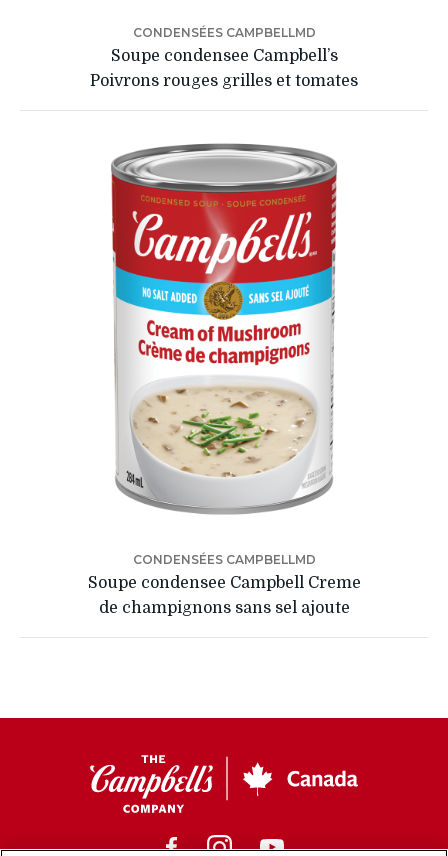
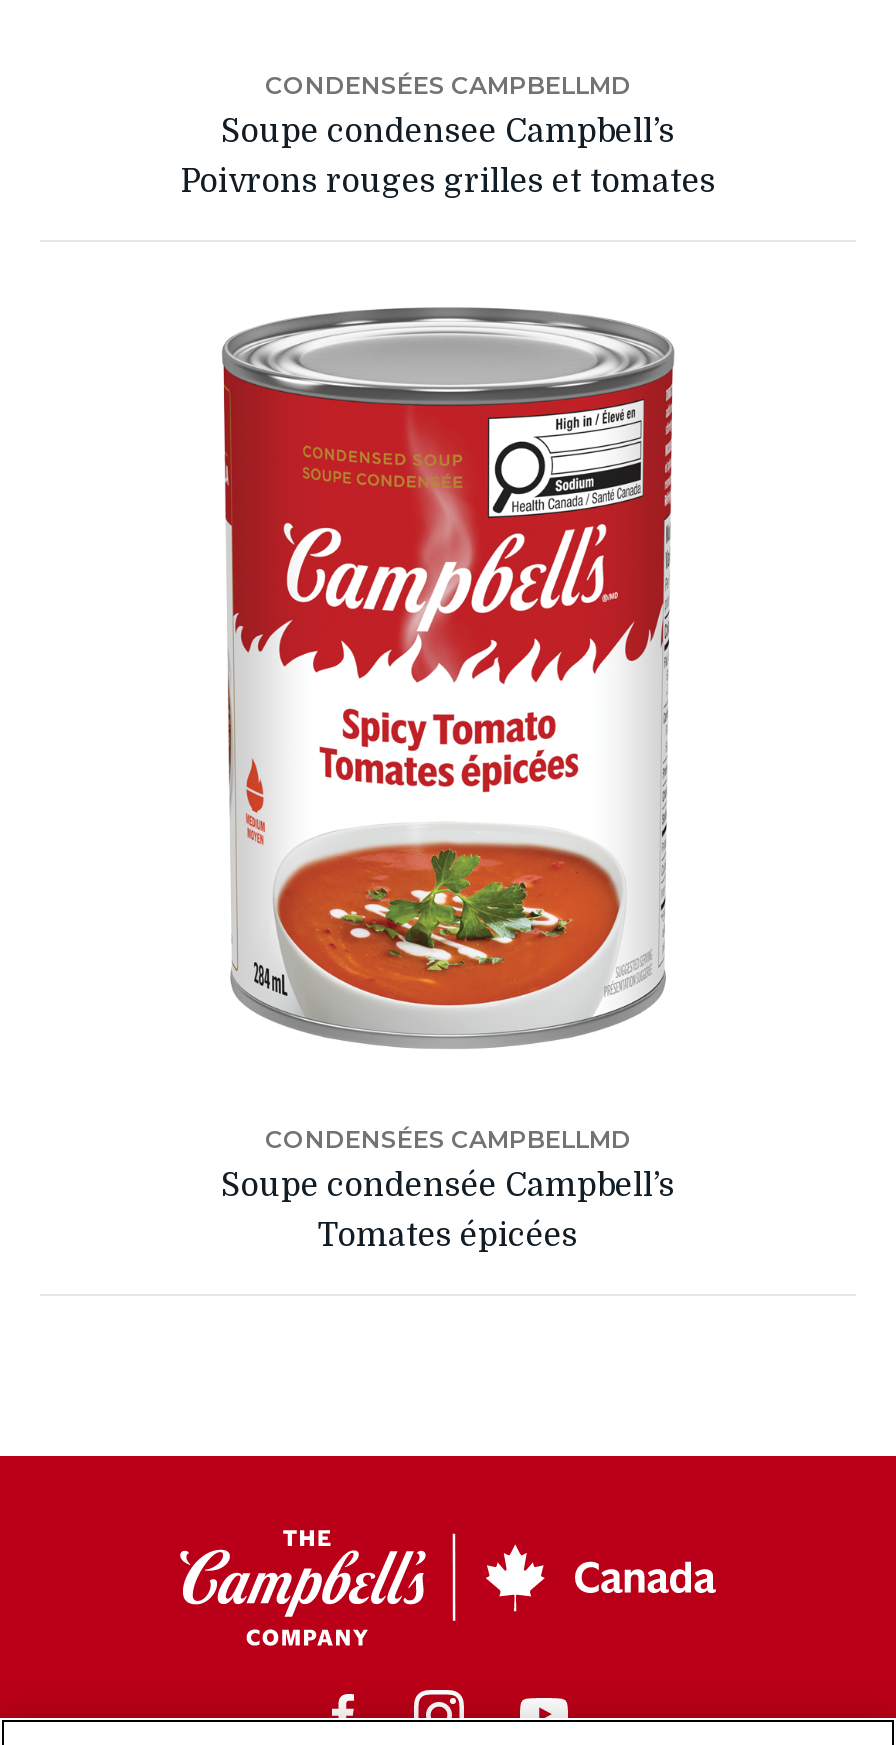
- [image]
+ [image]

- Soupe condensee Campbell Creme
- de champignons sans sel ajoute
+ Soupe condensée Campbell’s
+ Tomates épicées
